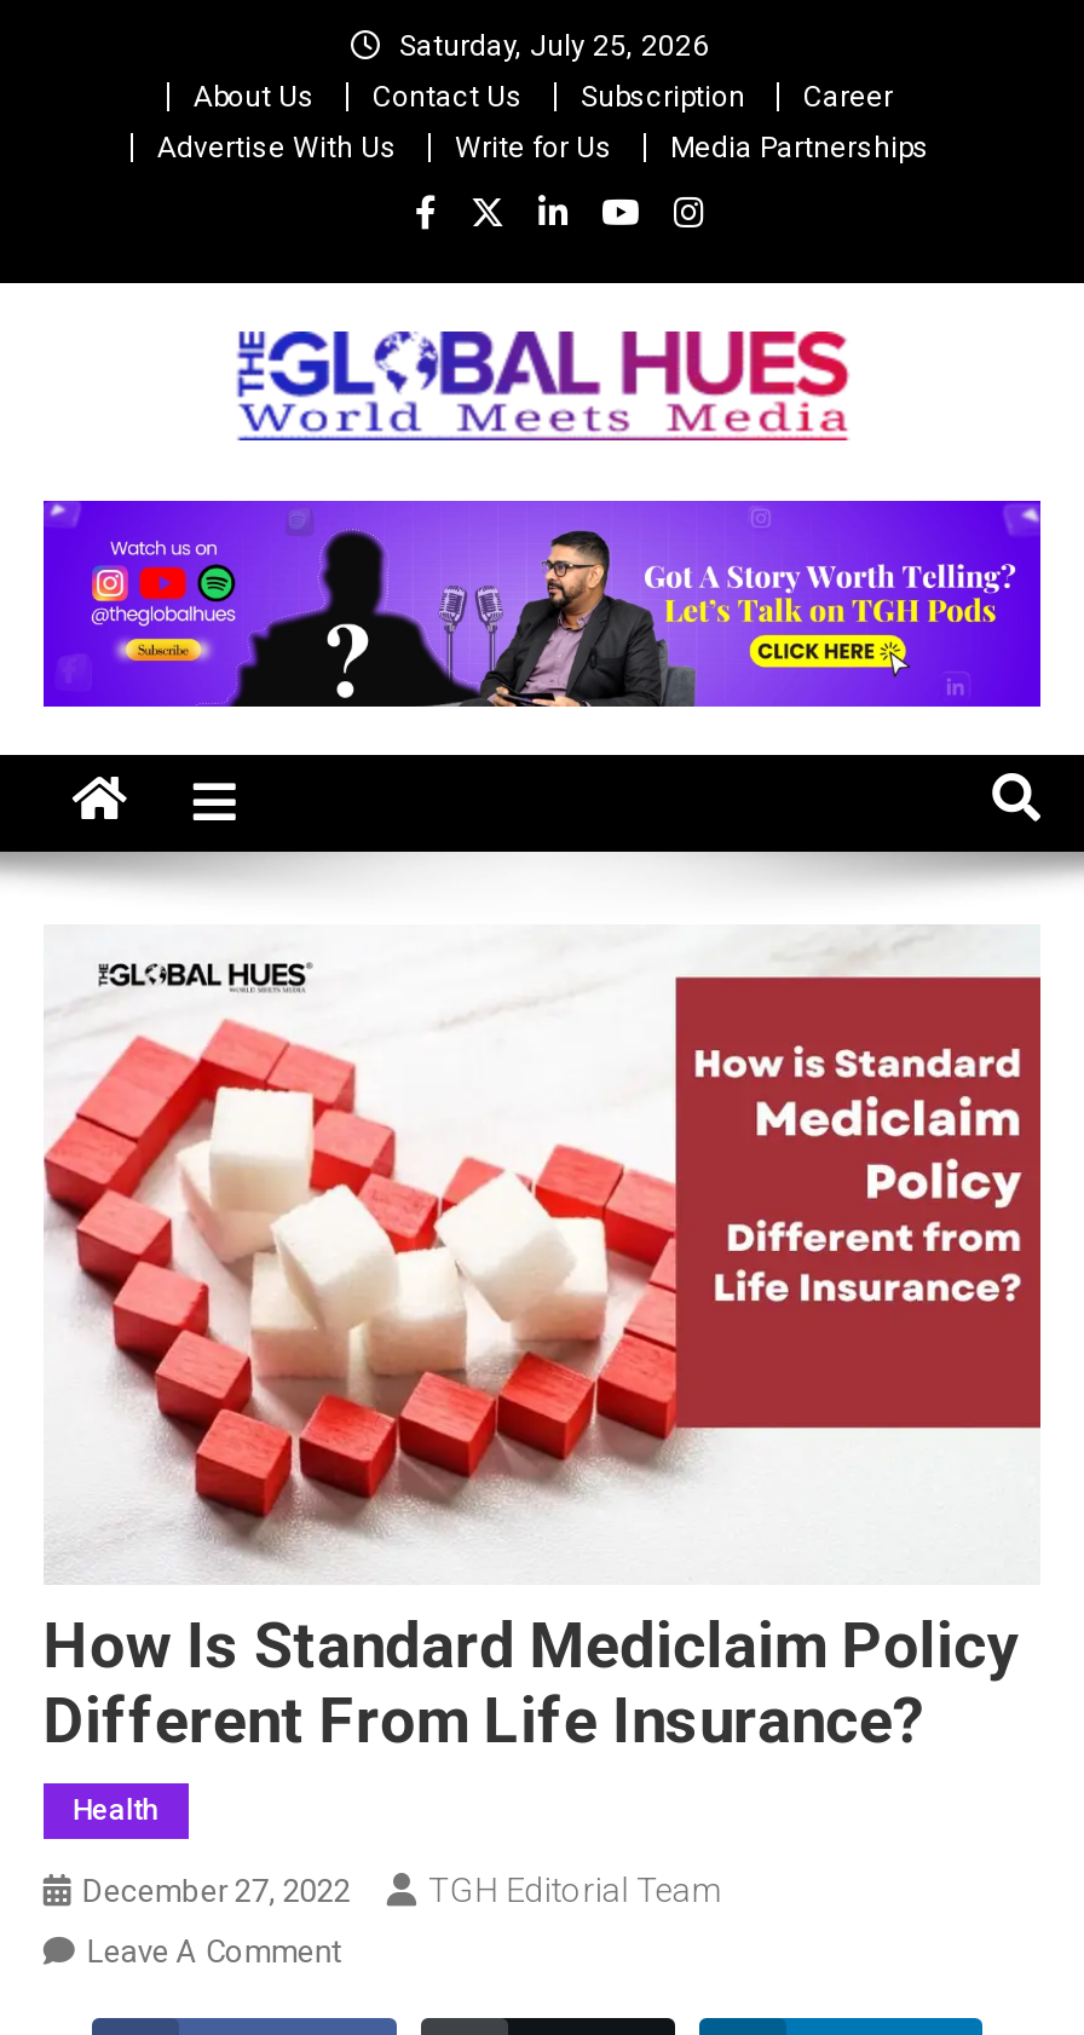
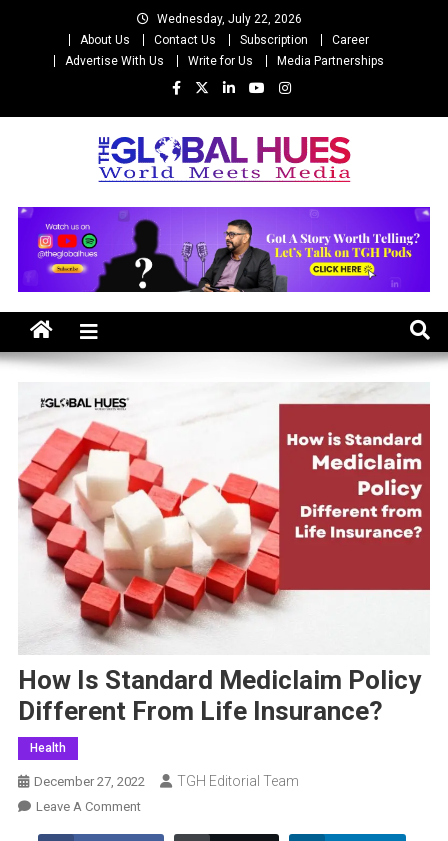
- Saturday, July 25, 2026
+ Wednesday, July 22, 2026
